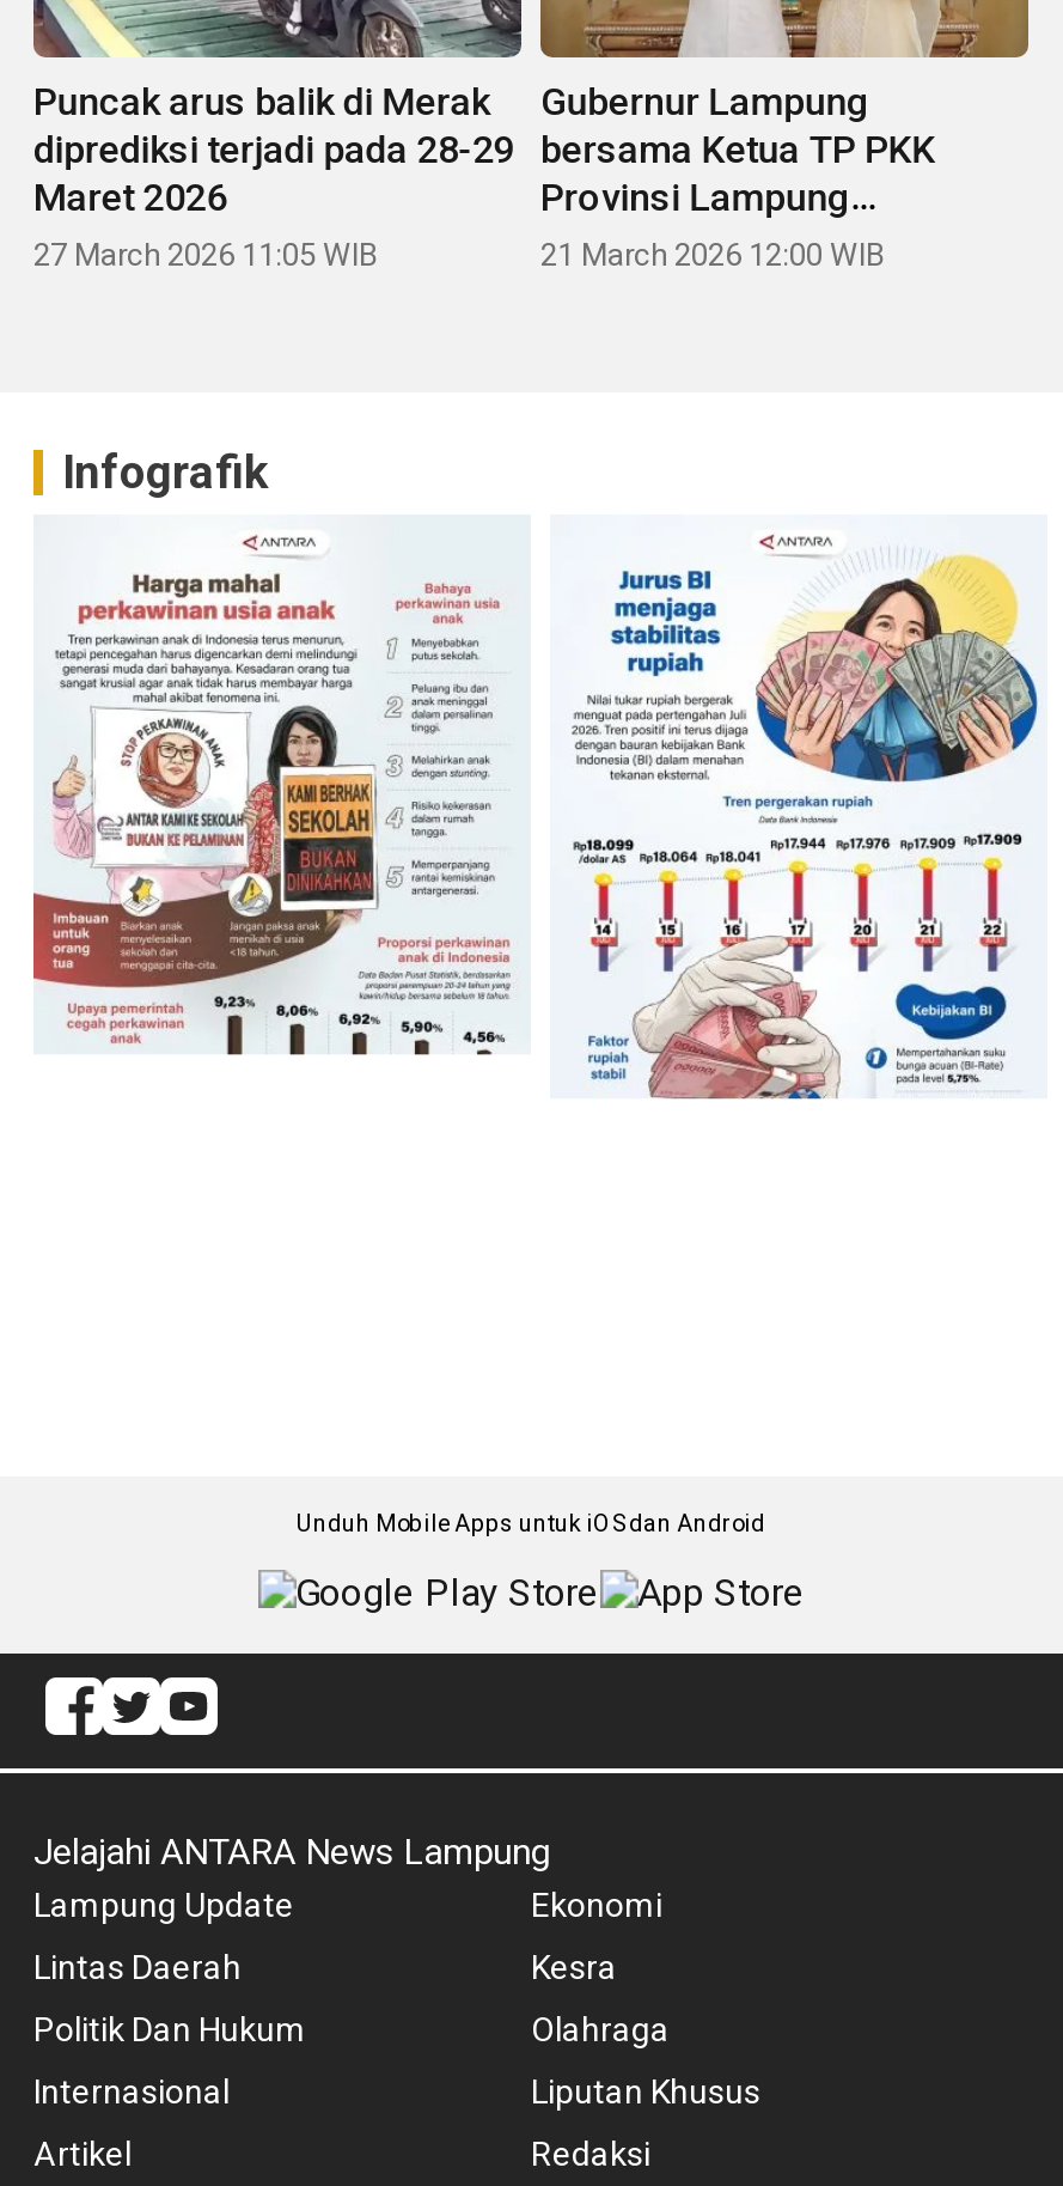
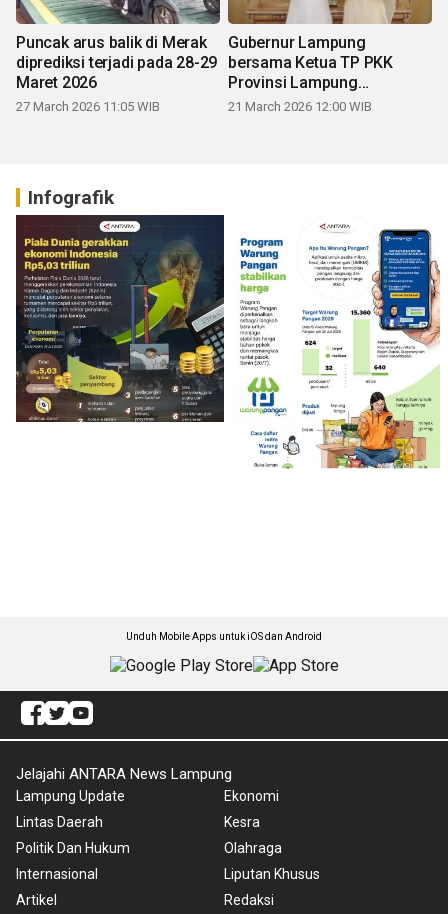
- [image]
+ [image]

- [image]
+ [image]
